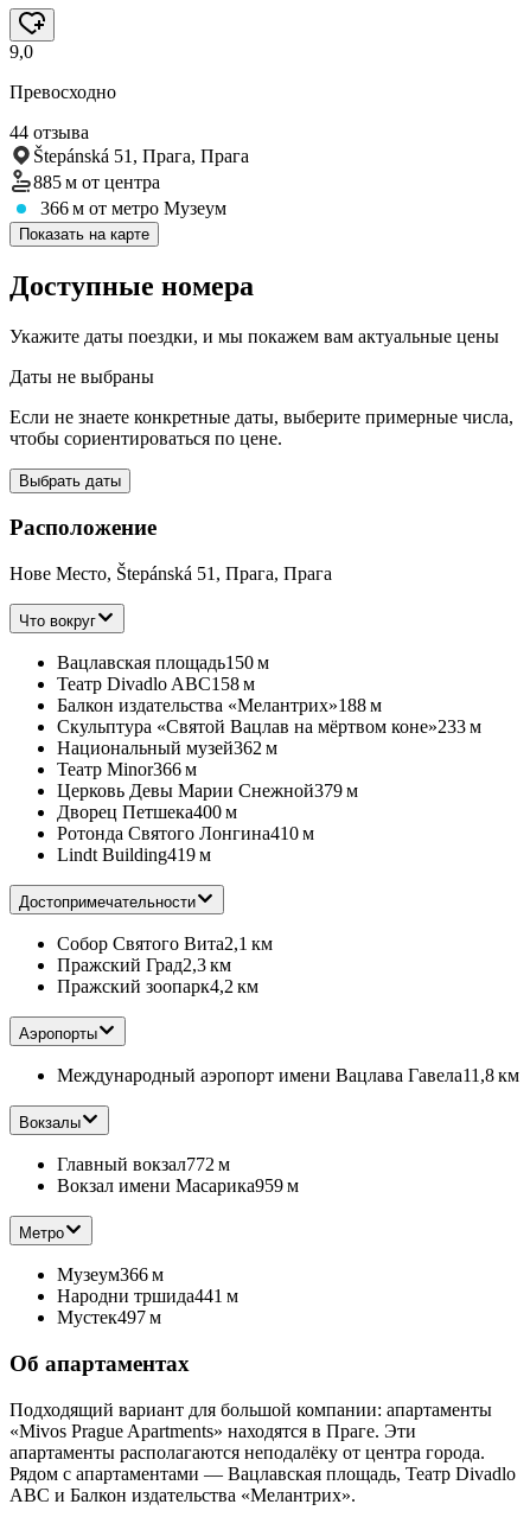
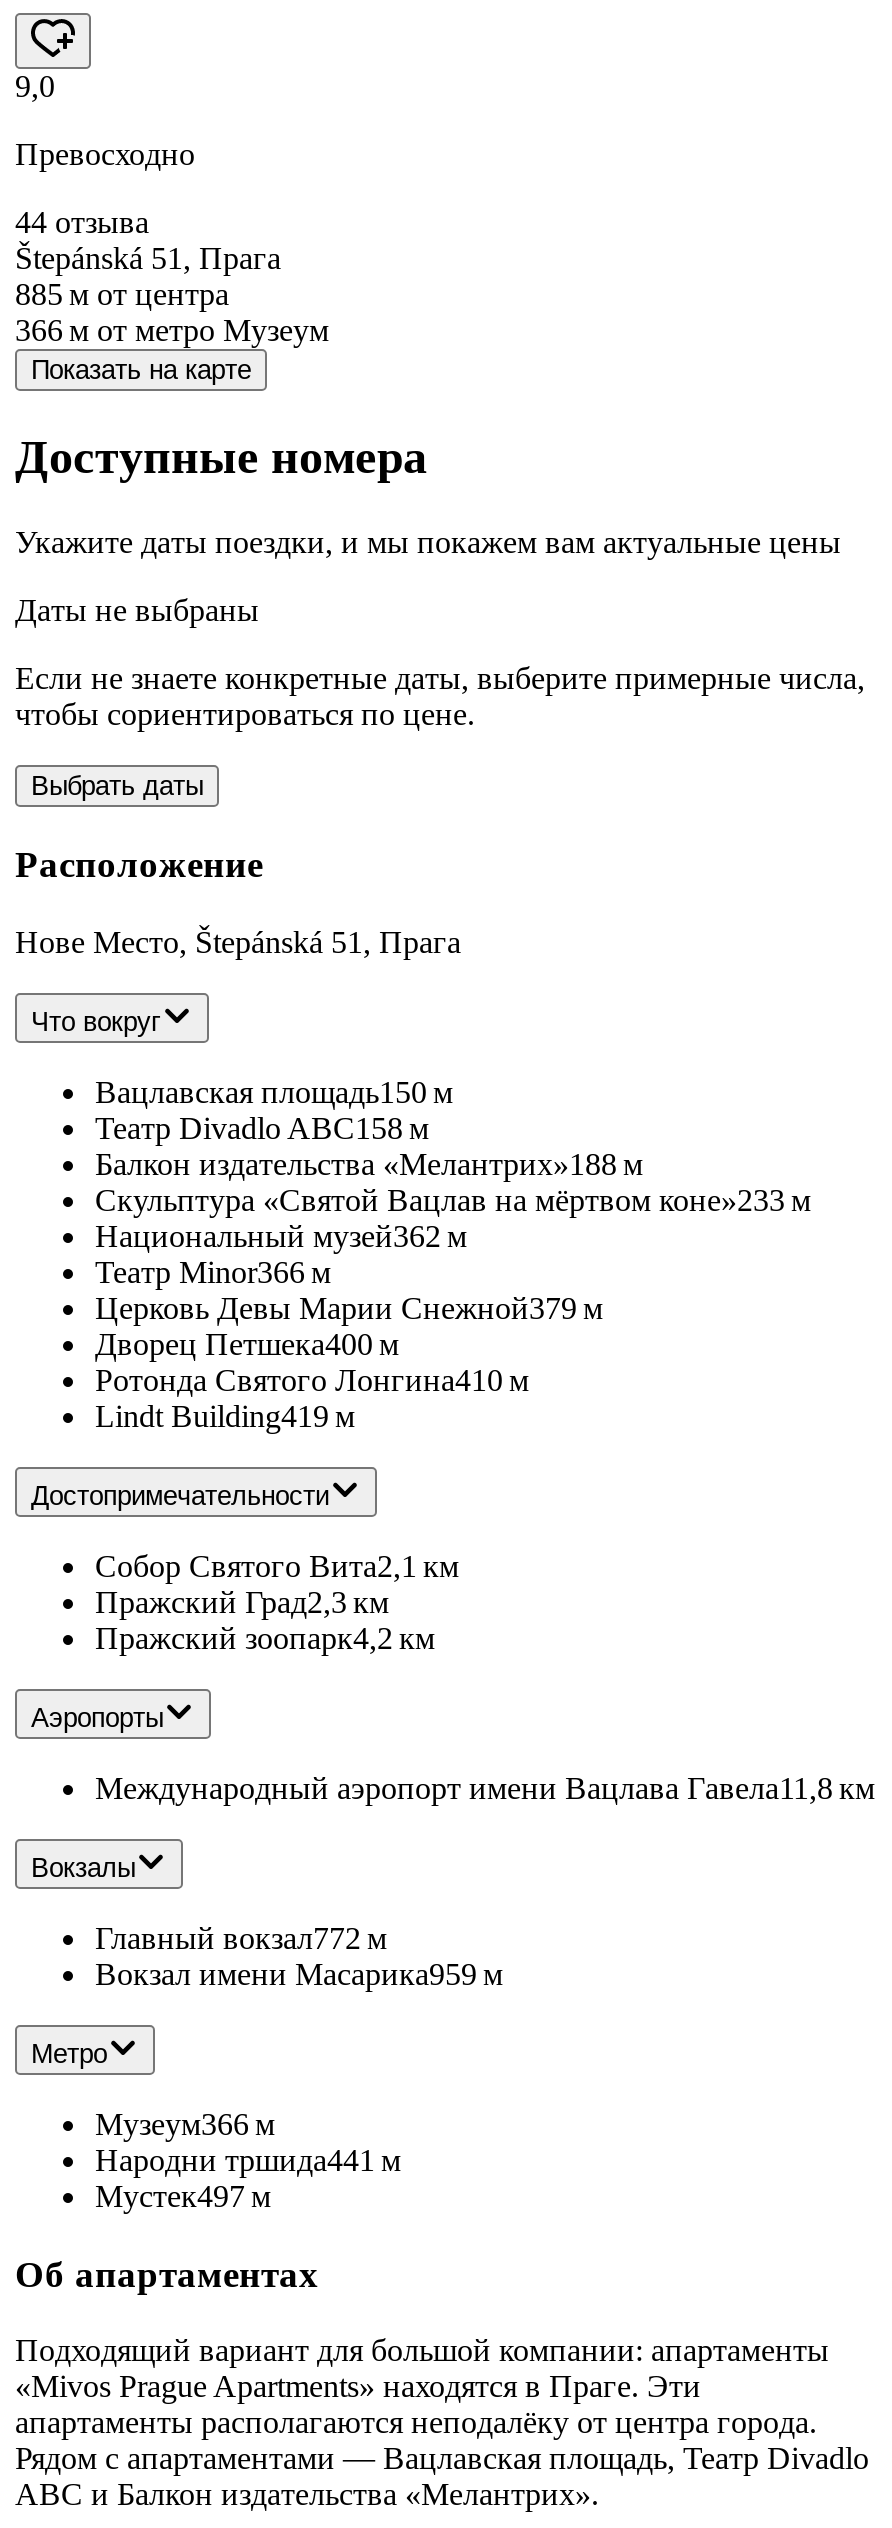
- Štepánská 51, Прага, Прага
+ Štepánská 51, Прага

- Нове Место, Štepánská 51, Прага, Прага
+ Нове Место, Štepánská 51, Прага
